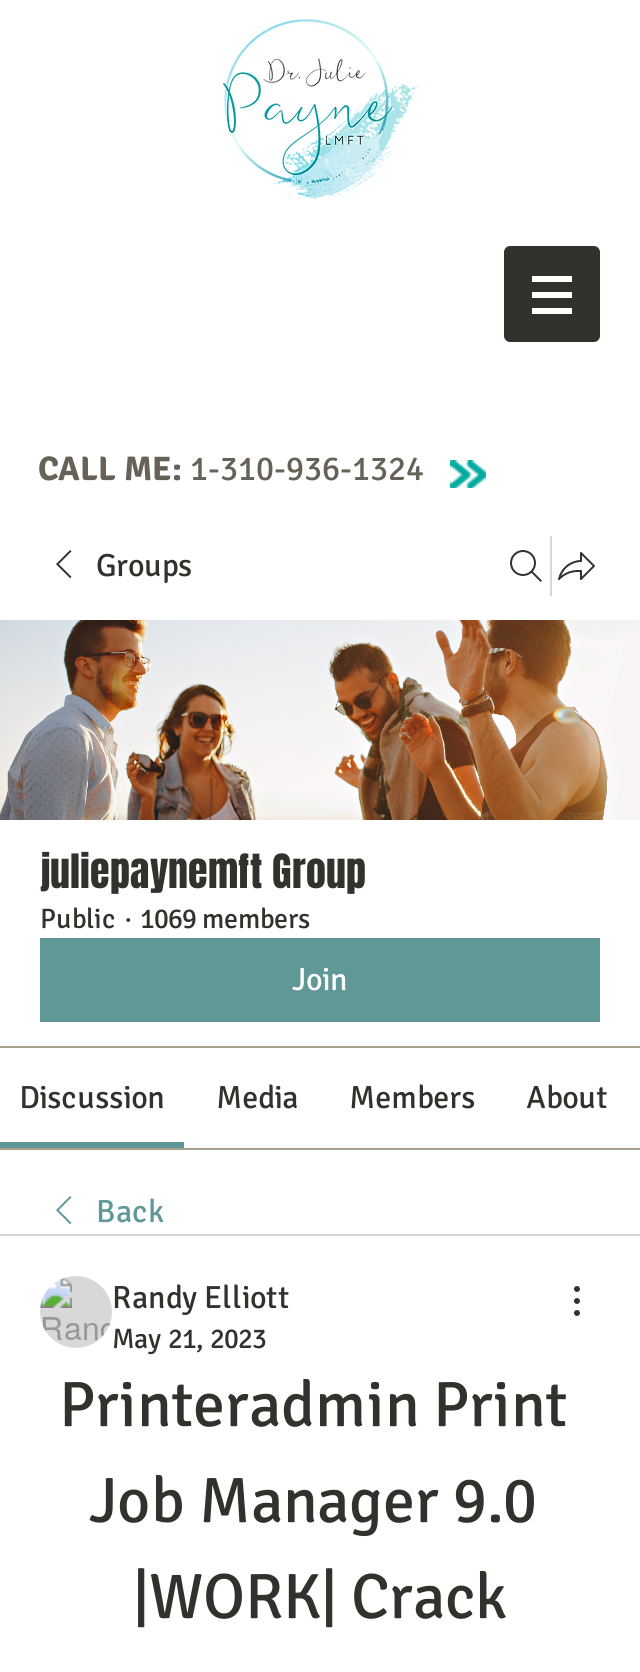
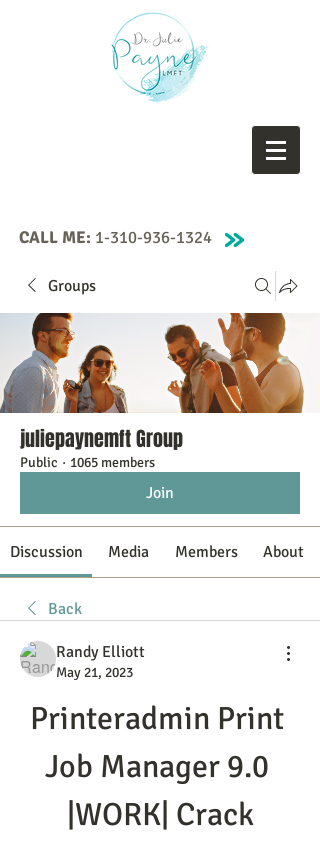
- Public · 1069 members
+ Public · 1065 members
